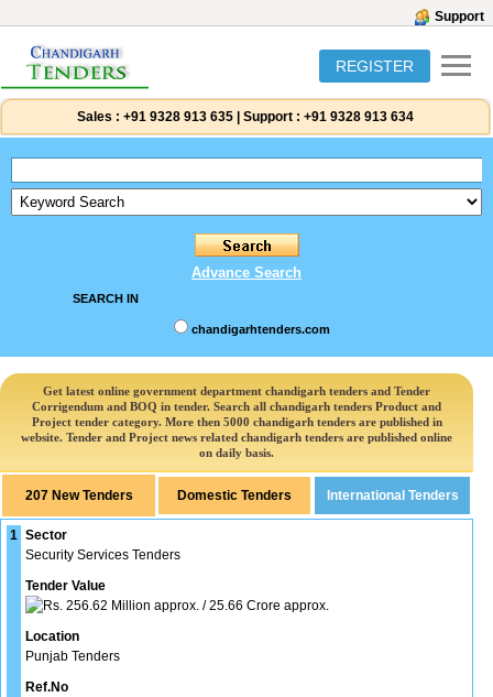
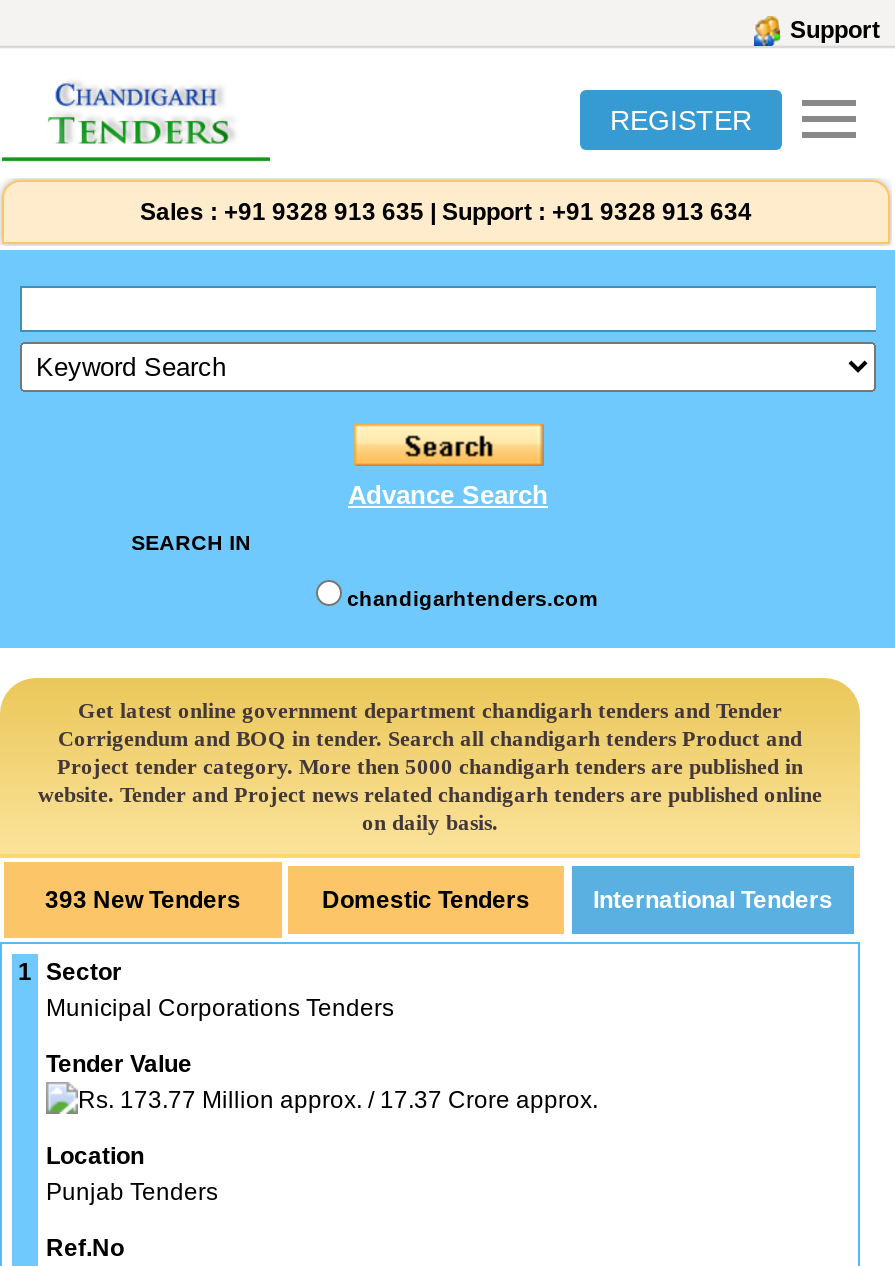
- 207 New Tenders
+ 393 New Tenders

- Security Services Tenders
+ Municipal Corporations Tenders

- 256.62 Million approx. / 25.66 Crore approx.
+ 173.77 Million approx. / 17.37 Crore approx.
